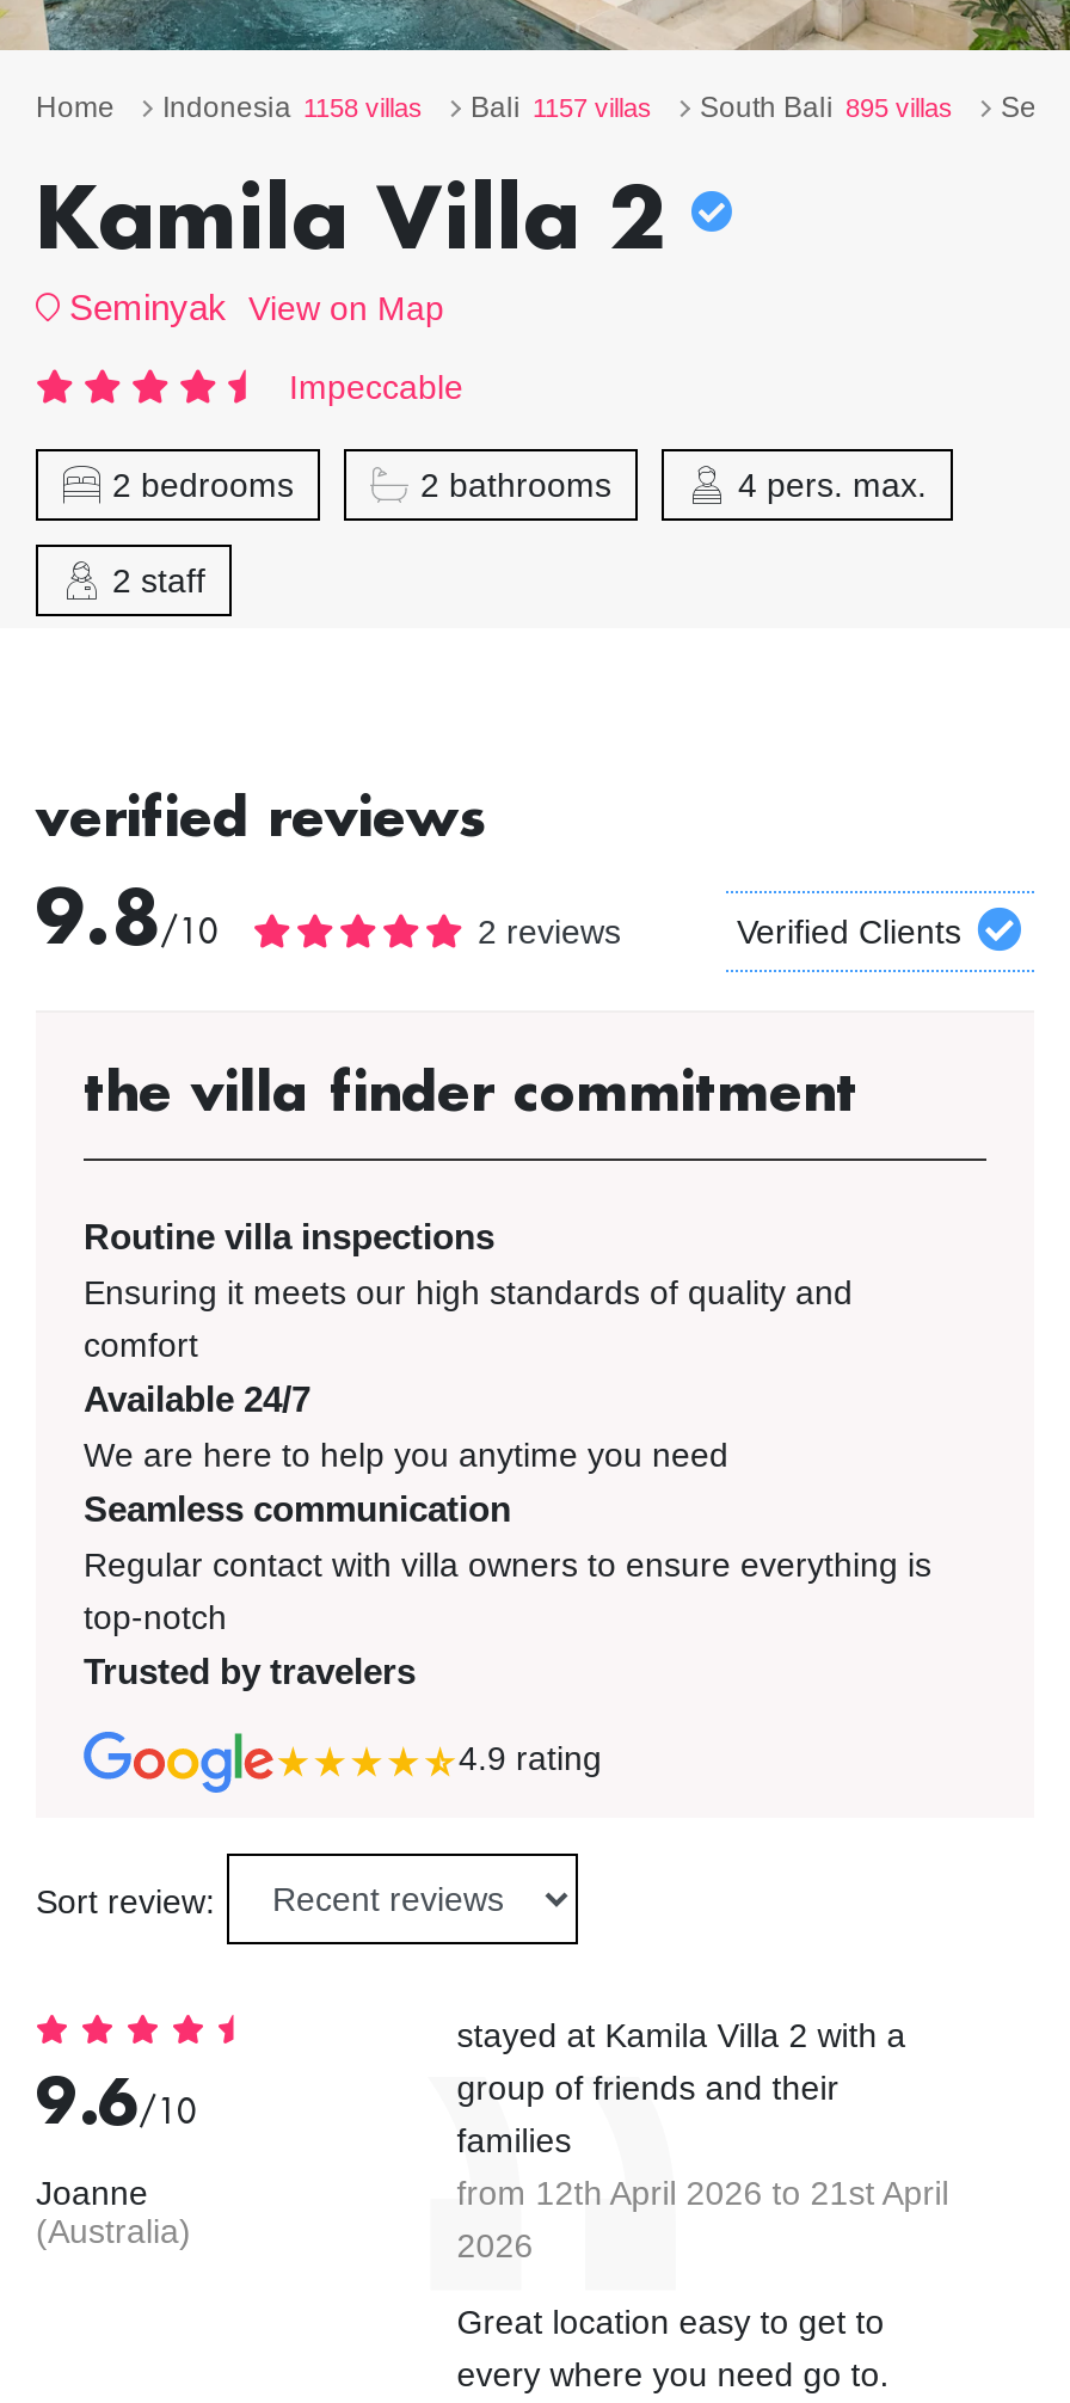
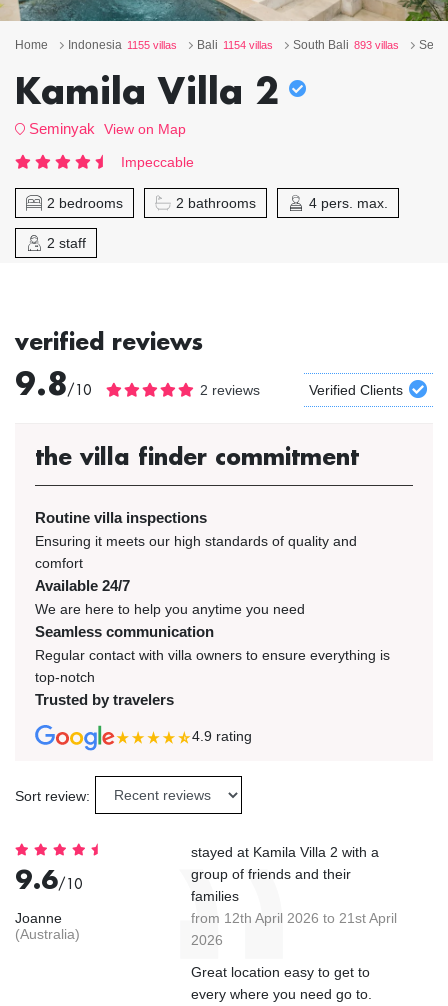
- Indonesia 1158 villas
+ Indonesia 1155 villas

- Bali 1157 villas
+ Bali 1154 villas

- South Bali 895 villas
+ South Bali 893 villas
